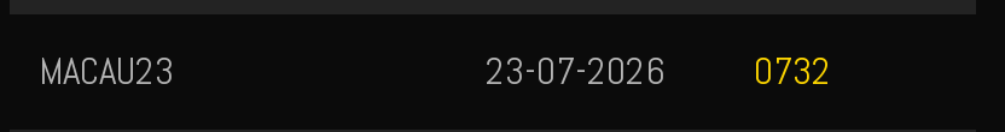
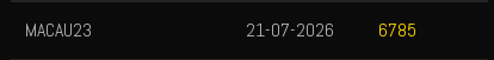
- 23-07-2026
+ 21-07-2026

- 0732
+ 6785
